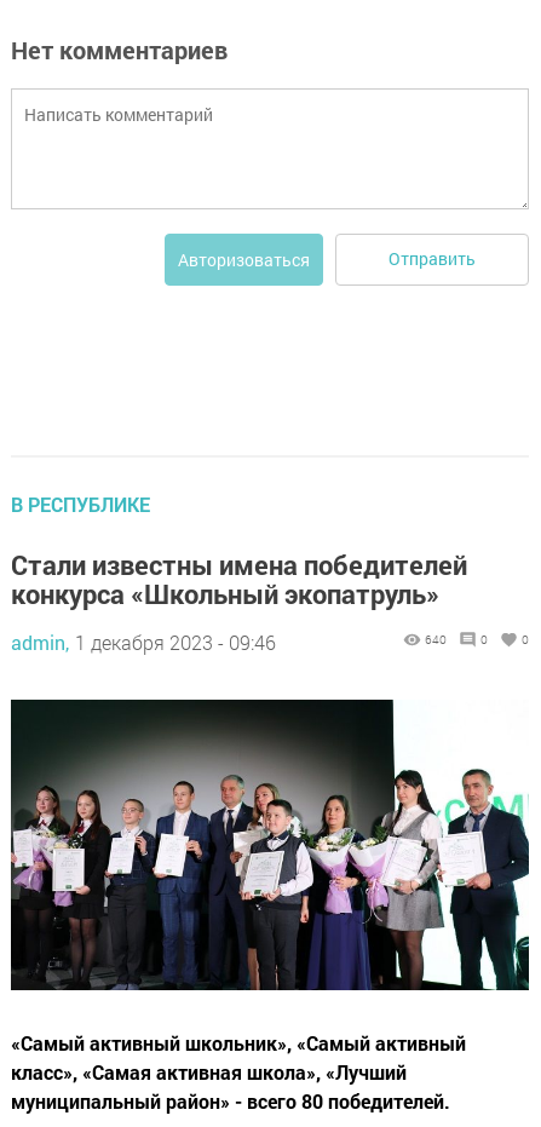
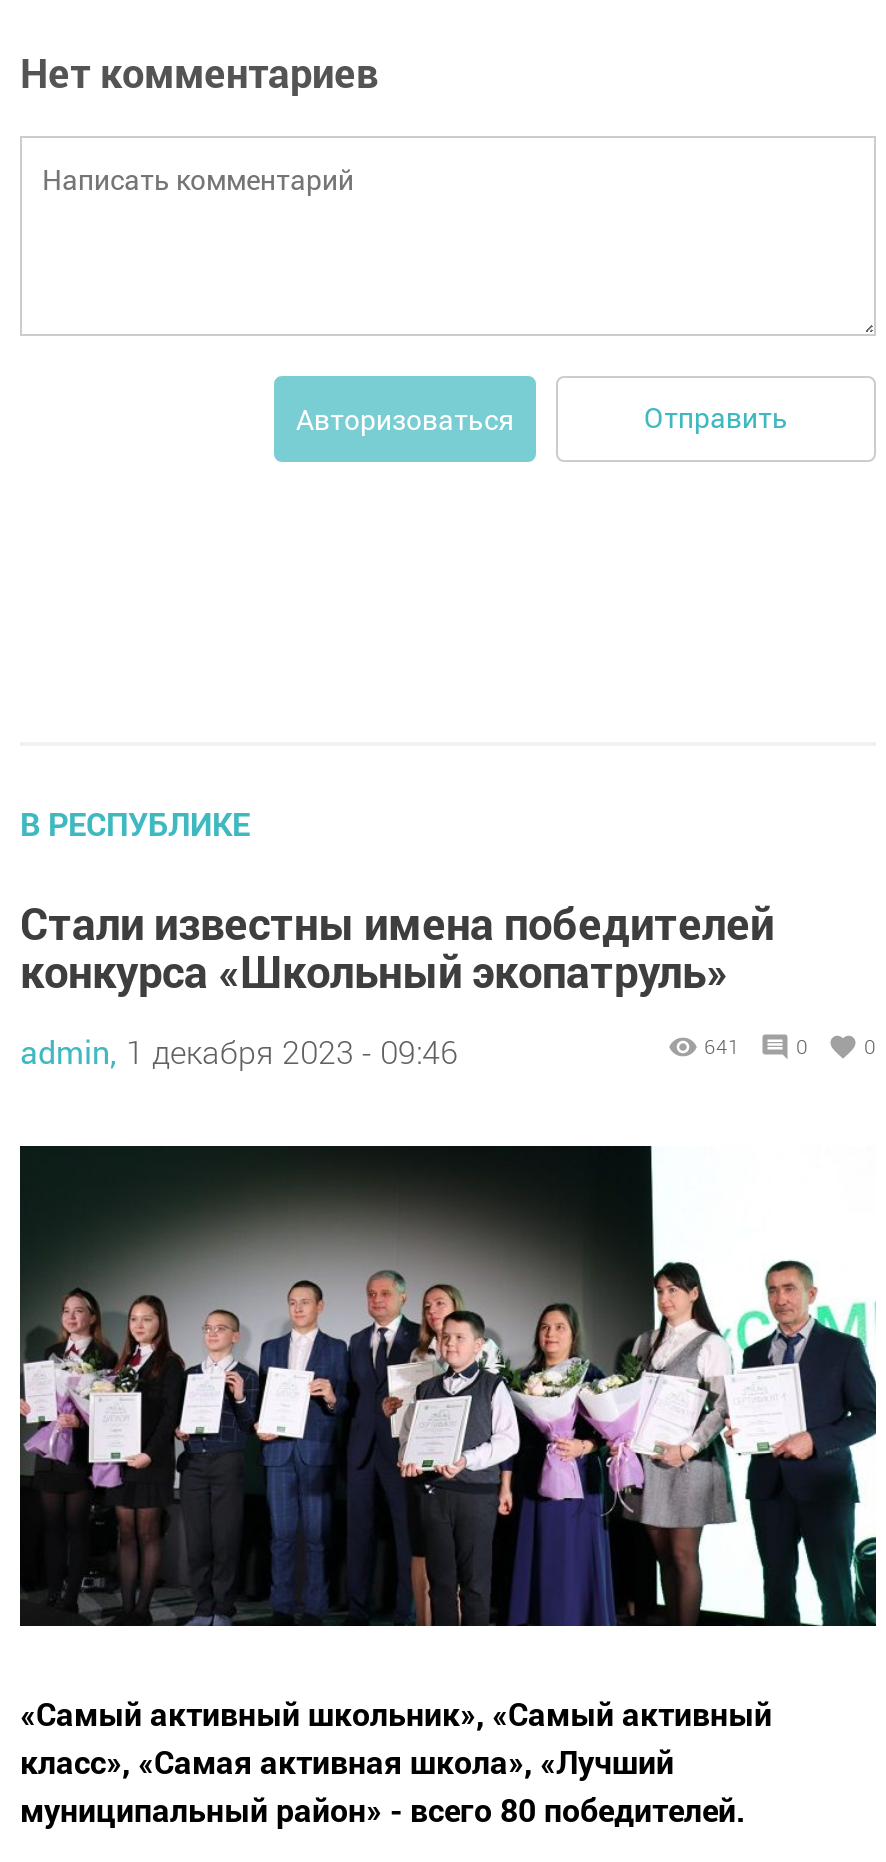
- 640
+ 641
